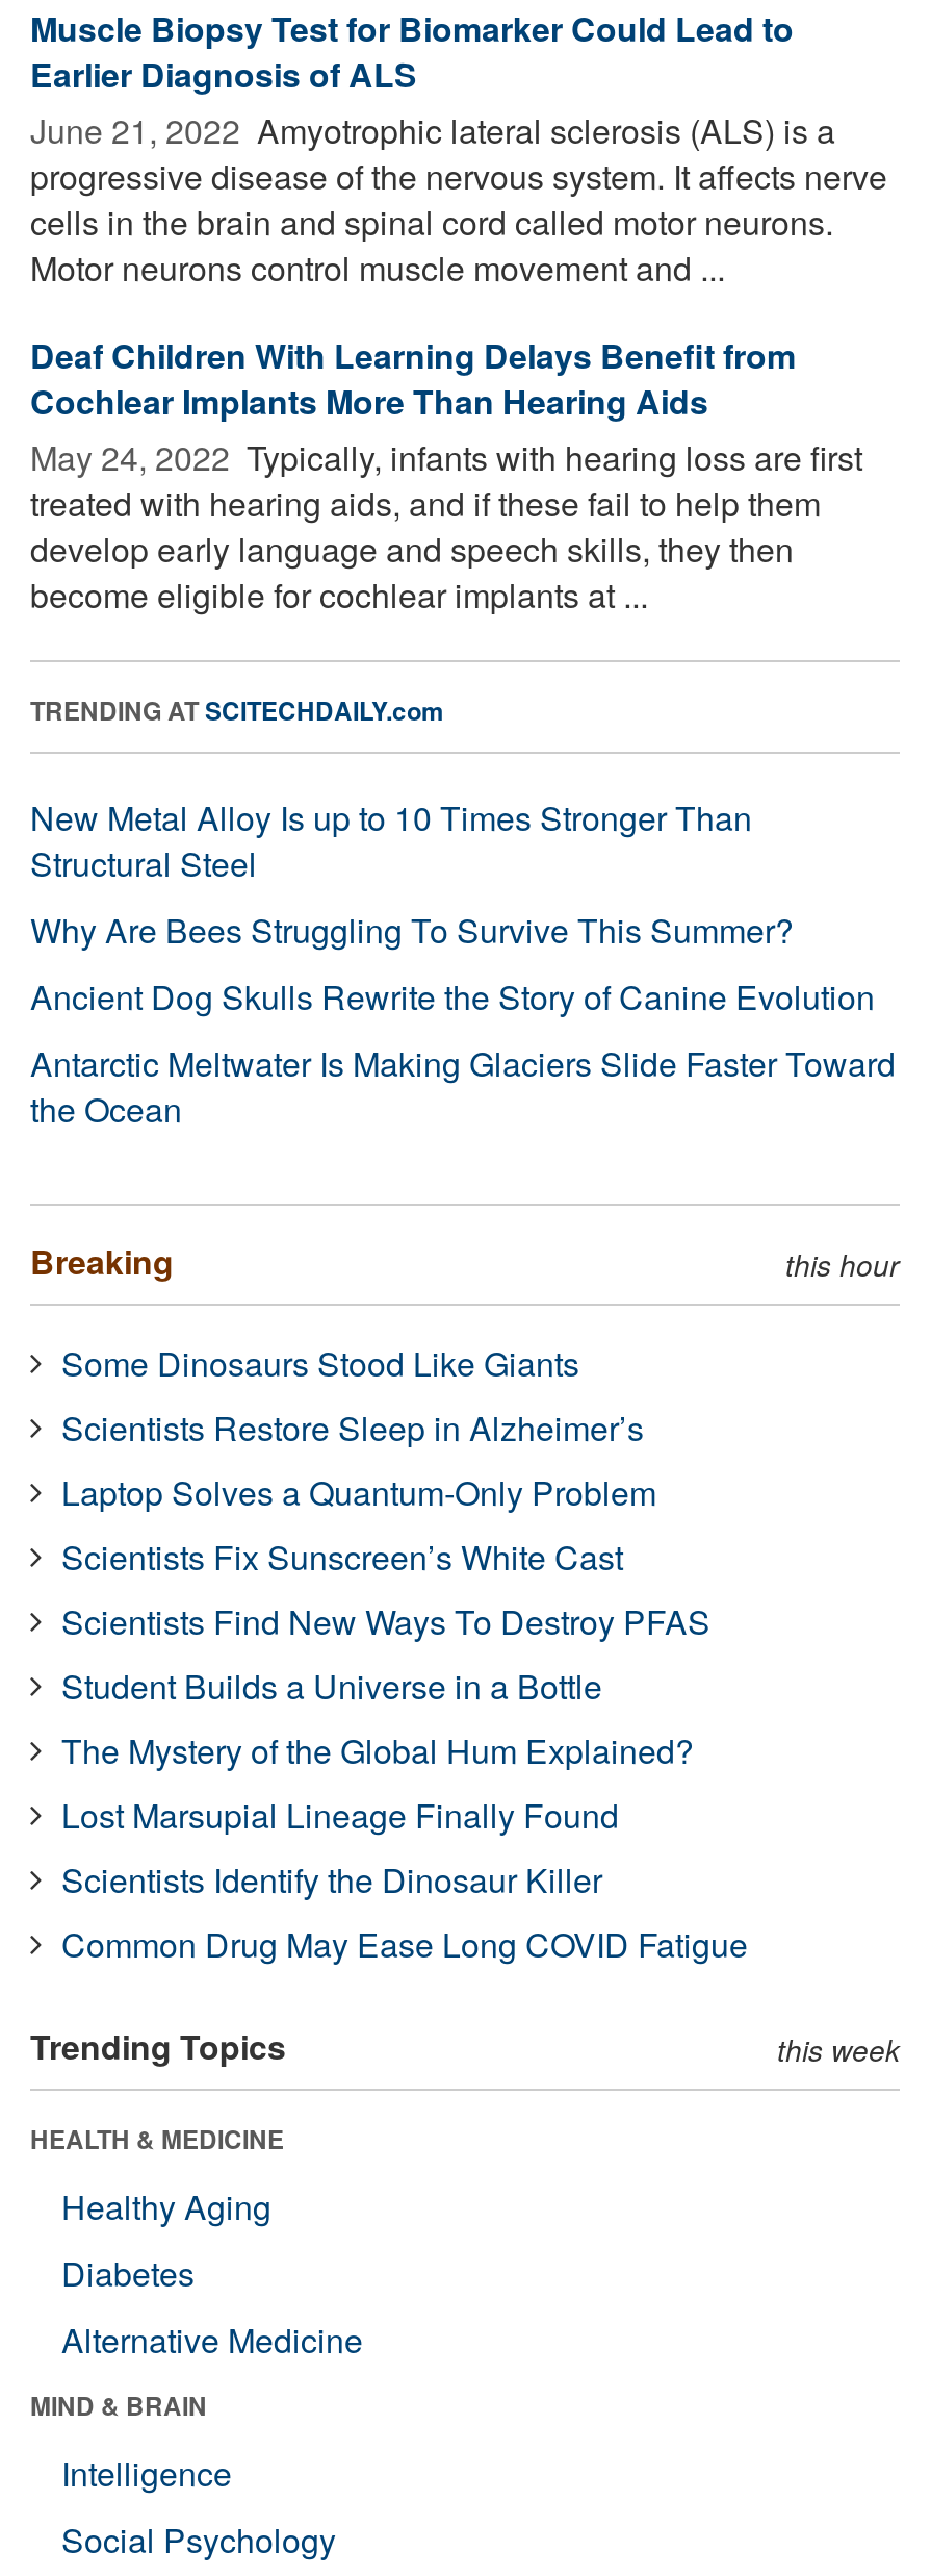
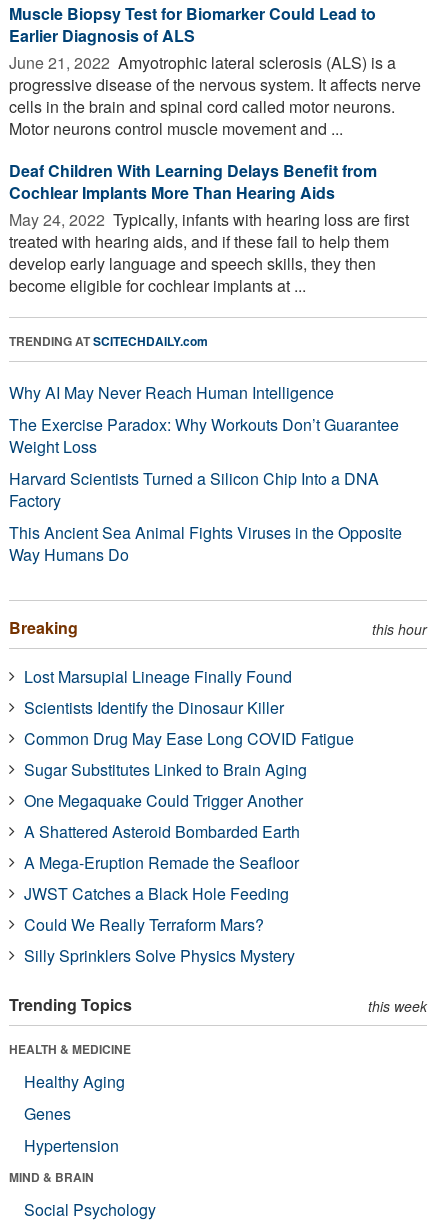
- New Metal Alloy Is up to 10 Times Stronger Than
- Structural Steel
- Why Are Bees Struggling To Survive This Summer?
- Ancient Dog Skulls Rewrite the Story of Canine Evolution
- Antarctic Meltwater Is Making Glaciers Slide Faster Toward
- the Ocean
+ Why AI May Never Reach Human Intelligence
+ The Exercise Paradox: Why Workouts Don’t Guarantee
+ Weight Loss
+ Harvard Scientists Turned a Silicon Chip Into a DNA
+ Factory
+ This Ancient Sea Animal Fights Viruses in the Opposite
+ Way Humans Do

moved down: Breaking | this hour

- Some Dinosaurs Stood Like Giants
- Scientists Restore Sleep in Alzheimer’s
- Laptop Solves a Quantum-Only Problem
- Scientists Fix Sunscreen’s White Cast
- Scientists Find New Ways To Destroy PFAS
- Student Builds a Universe in a Bottle
- The Mystery of the Global Hum Explained?

moved up: Lost Marsupial Lineage Finally Found | Scientists Identify the Dinosaur Killer | Common Drug May Ease Long COVID Fatigue

+ Sugar Substitutes Linked to Brain Aging
+ One Megaquake Could Trigger Another
+ A Shattered Asteroid Bombarded Earth
+ A Mega-Eruption Remade the Seafloor
+ JWST Catches a Black Hole Feeding
+ Could We Really Terraform Mars?
+ Silly Sprinklers Solve Physics Mystery

moved down: Trending Topics | this week | HEALTH & MEDICINE | Healthy Aging

- Diabetes
- Alternative Medicine
+ Genes
+ Hypertension

moved down: MIND & BRAIN

- Intelligence
